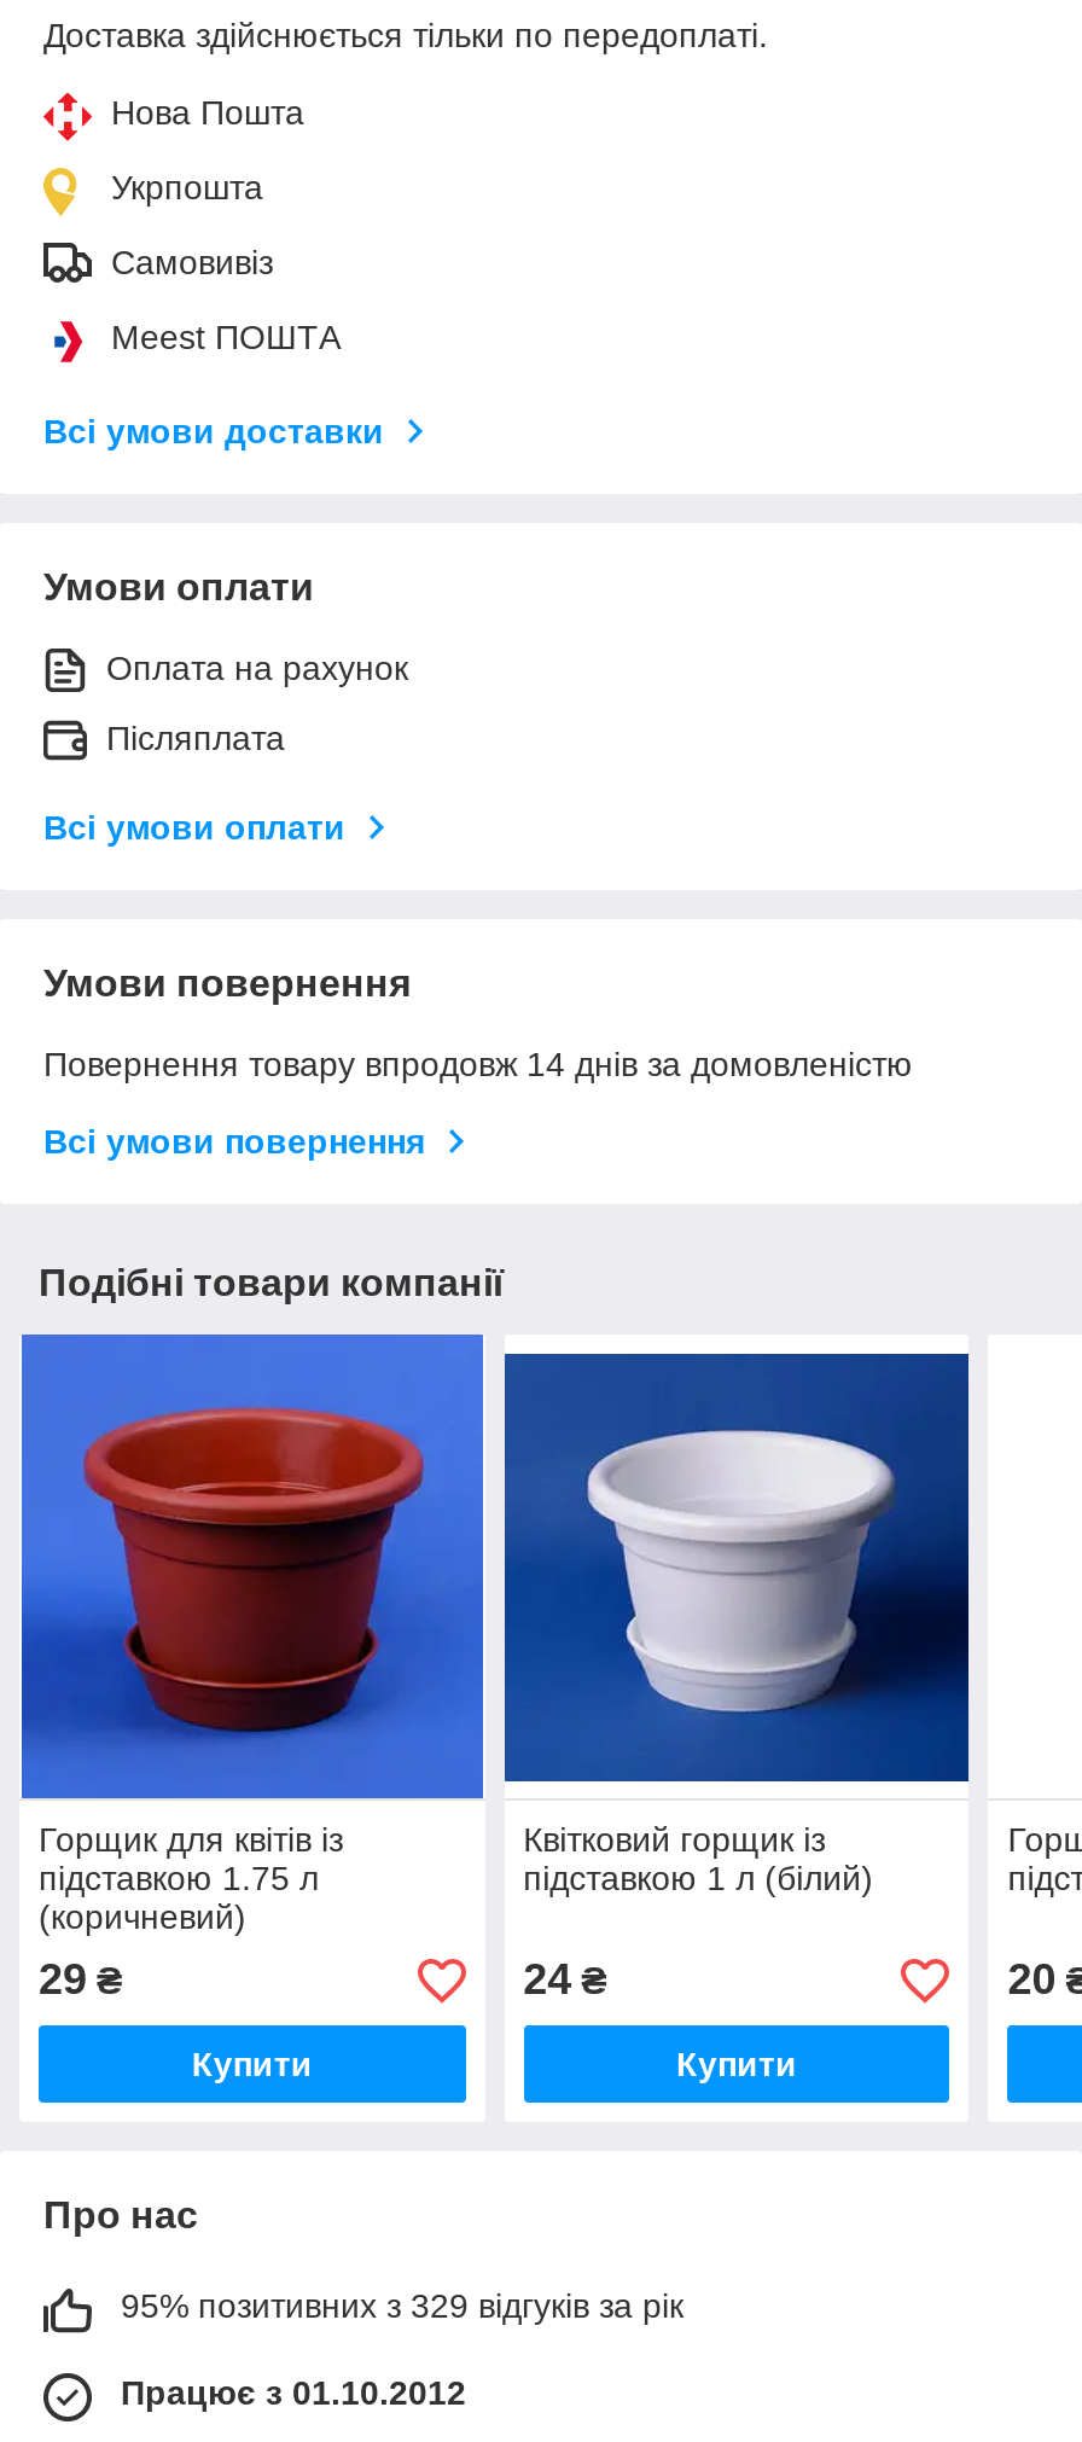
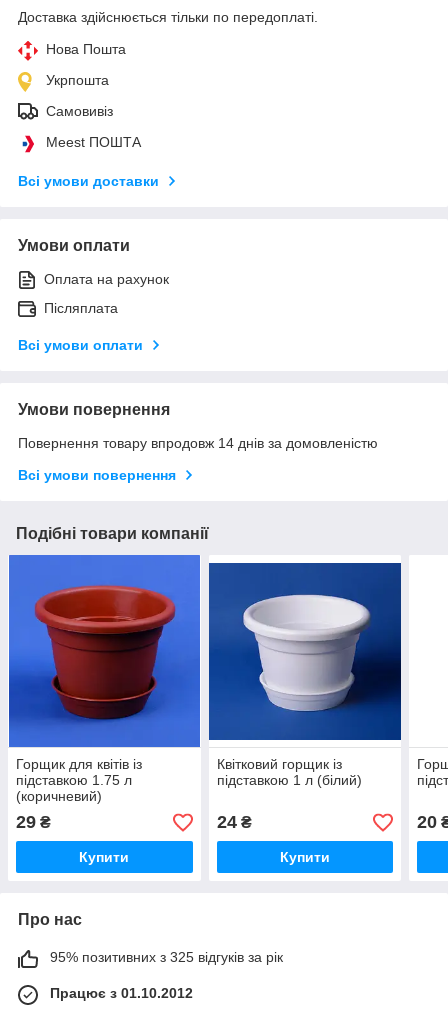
- 95% позитивних з 329 відгуків за рік
+ 95% позитивних з 325 відгуків за рік
